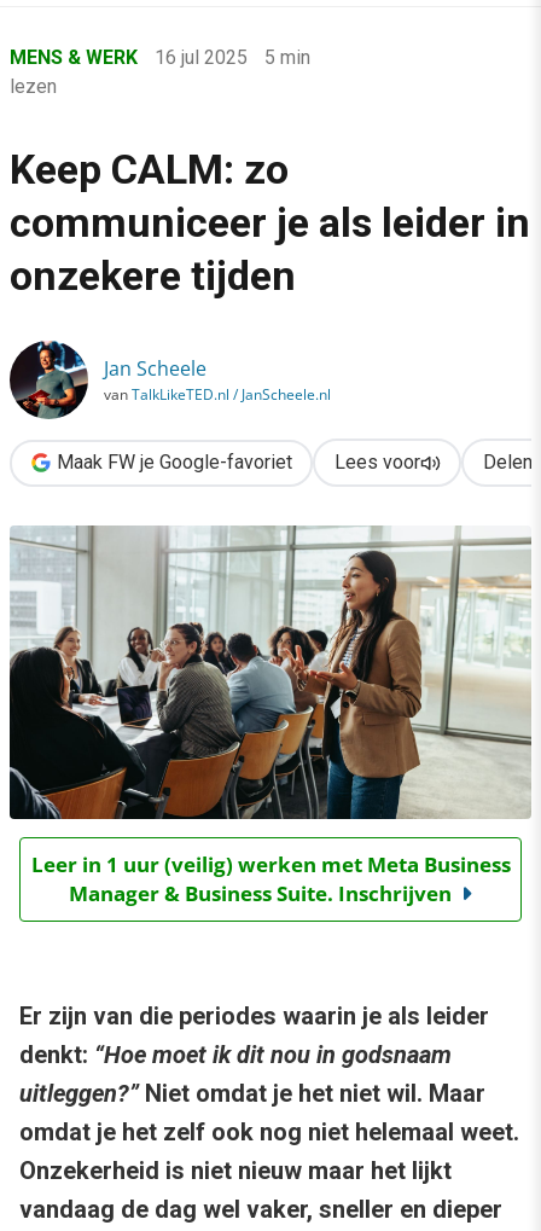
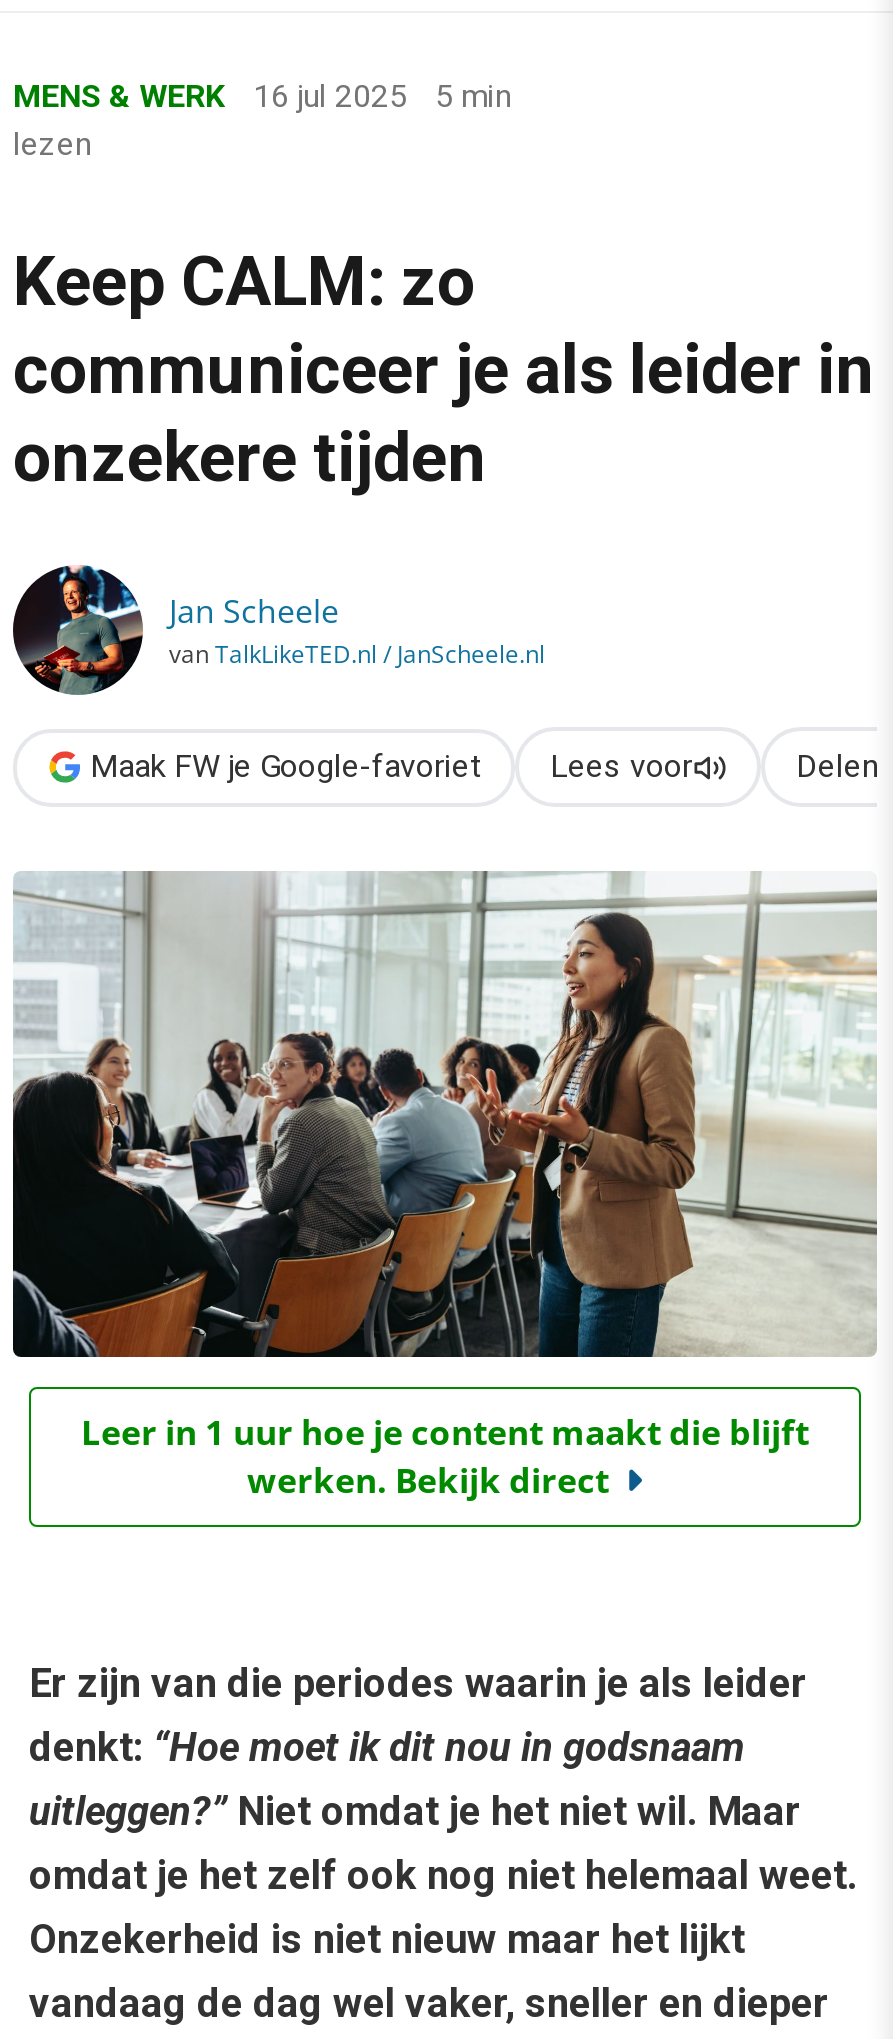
- Leer in 1 uur (veilig) werken met Meta Business
- Manager & Business Suite. Inschrijven
+ Leer in 1 uur hoe je content maakt die blijft
+ werken. Bekijk direct
